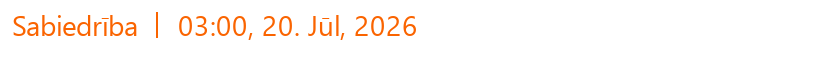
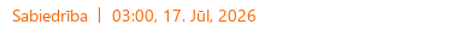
- Sabiedrība 03:00, 20. Jūl, 2026
+ Sabiedrība 03:00, 17. Jūl, 2026
